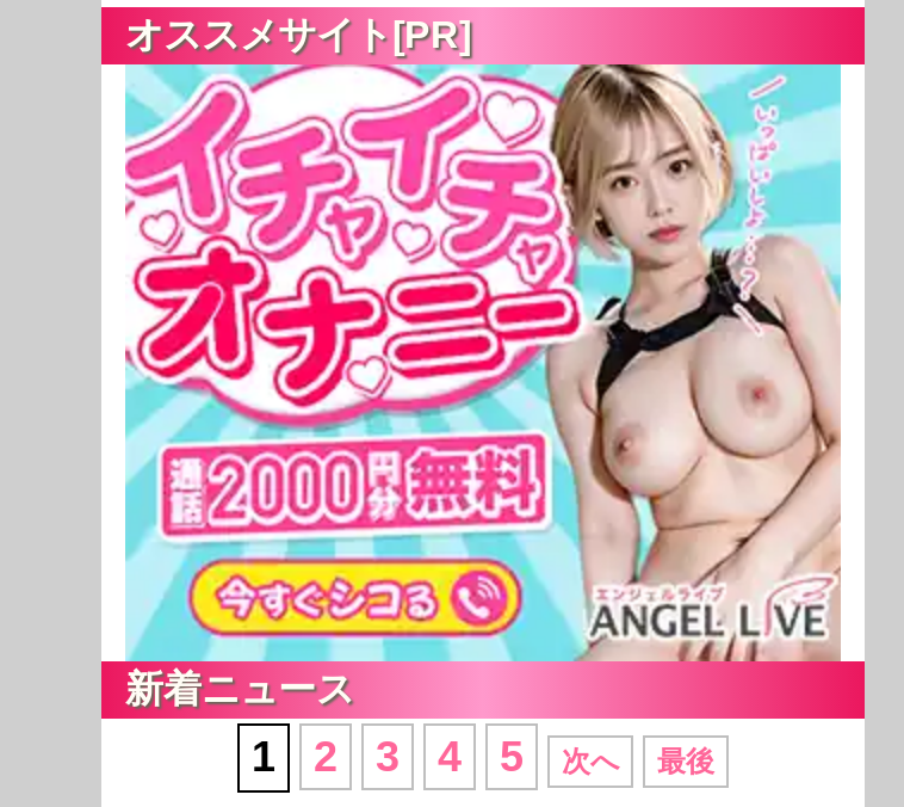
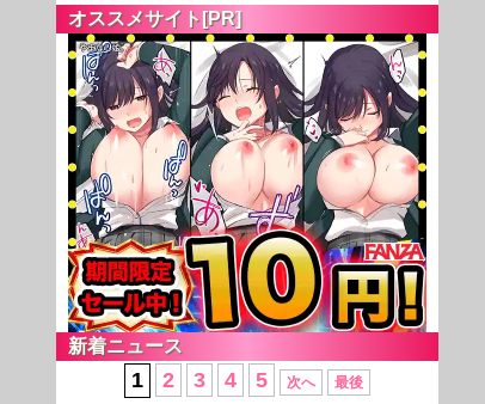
- [image]
+ [image]
